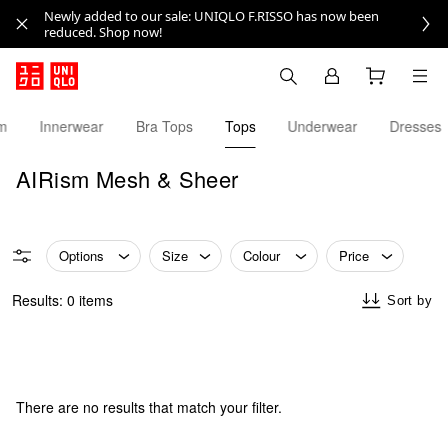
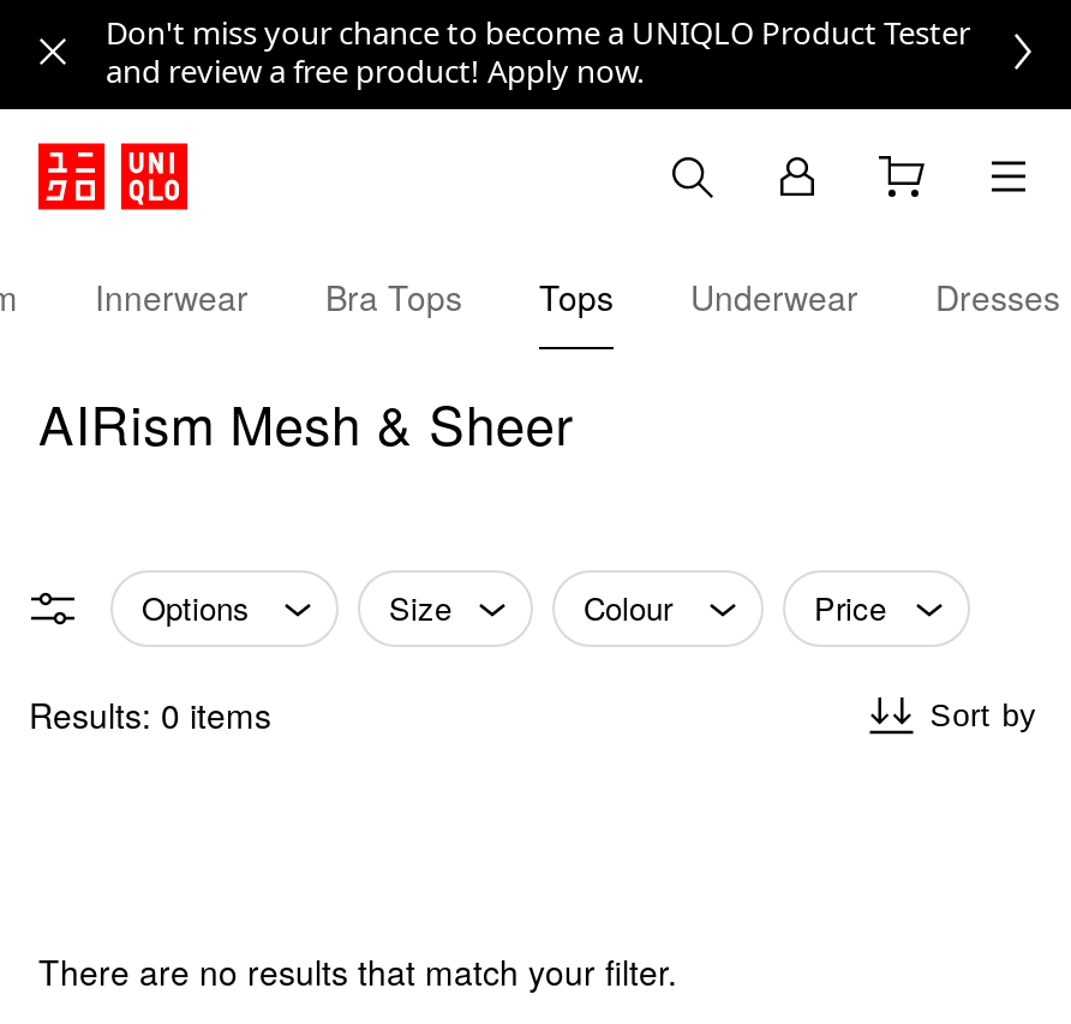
- Newly added to our sale: UNIQLO F.RISSO has now been
- reduced. Shop now!
+ Don't miss your chance to become a UNIQLO Product Tester
+ and review a free product! Apply now.
